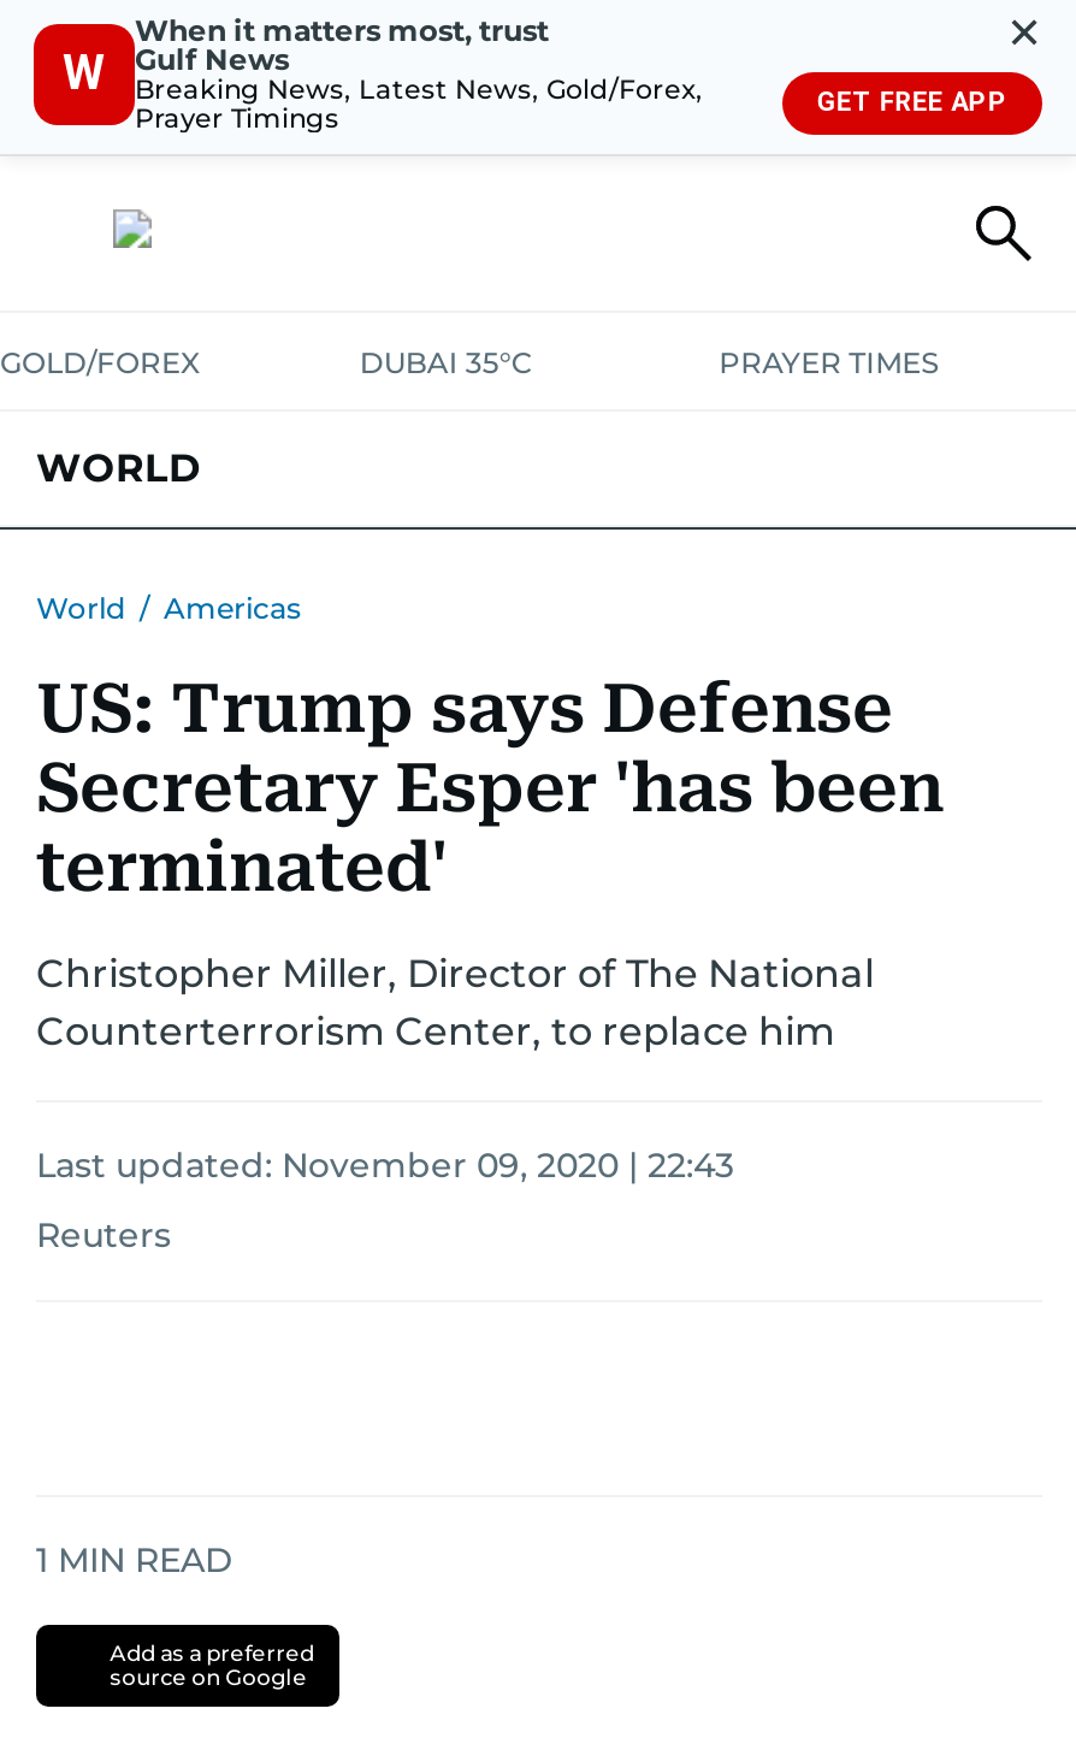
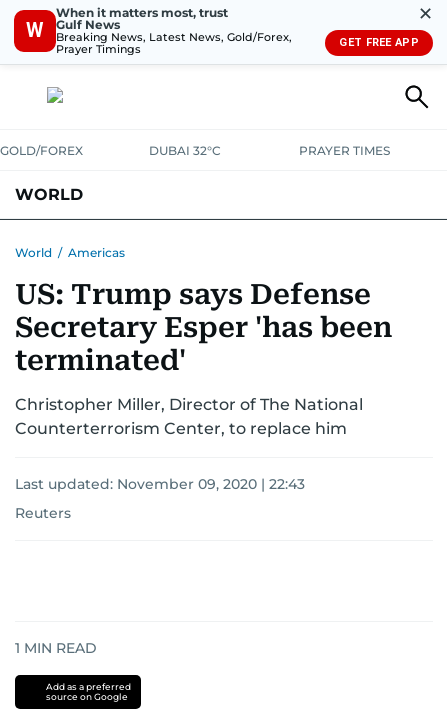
- DUBAI 35°C
+ DUBAI 32°C
